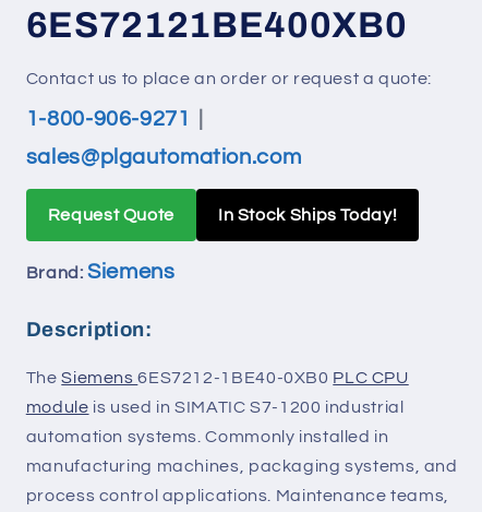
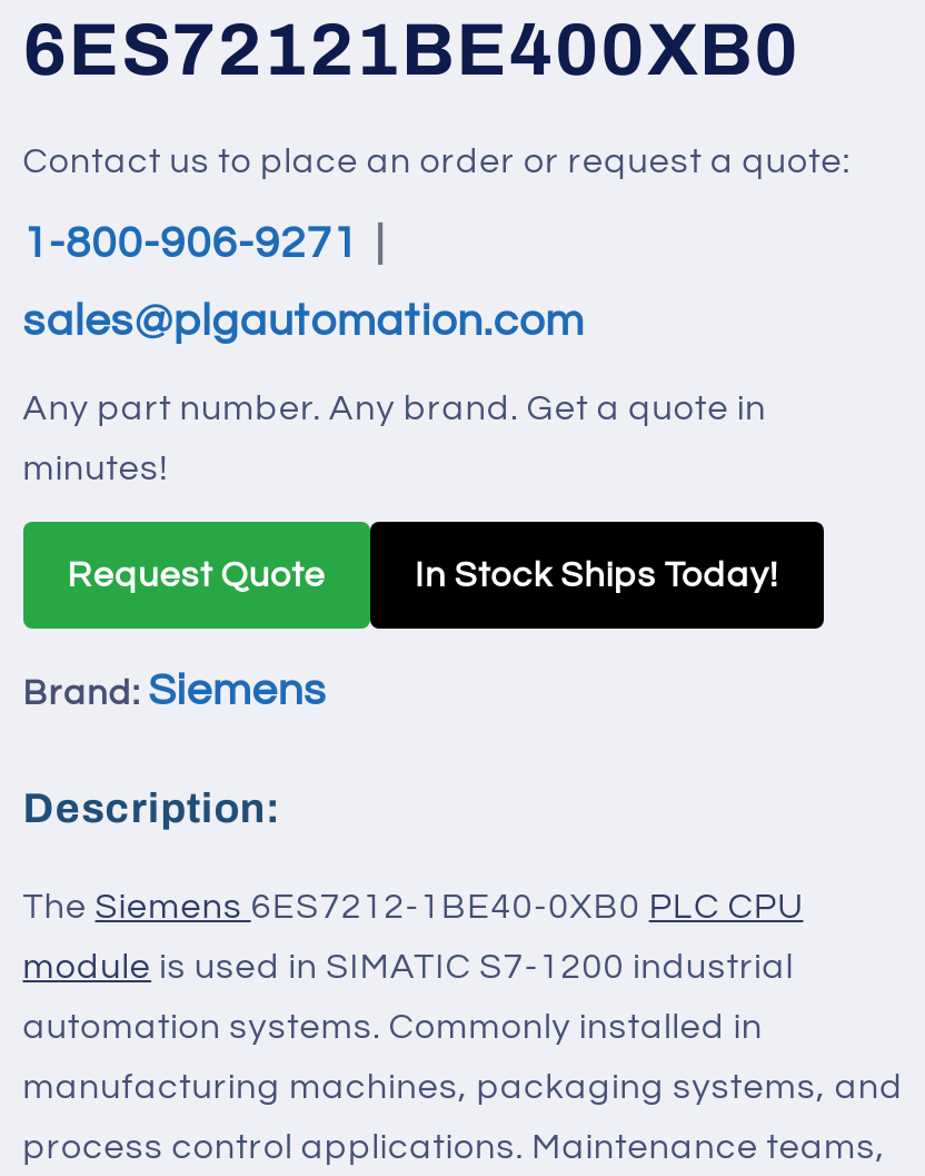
+ Any part number. Any brand. Get a quote in
+ minutes!
